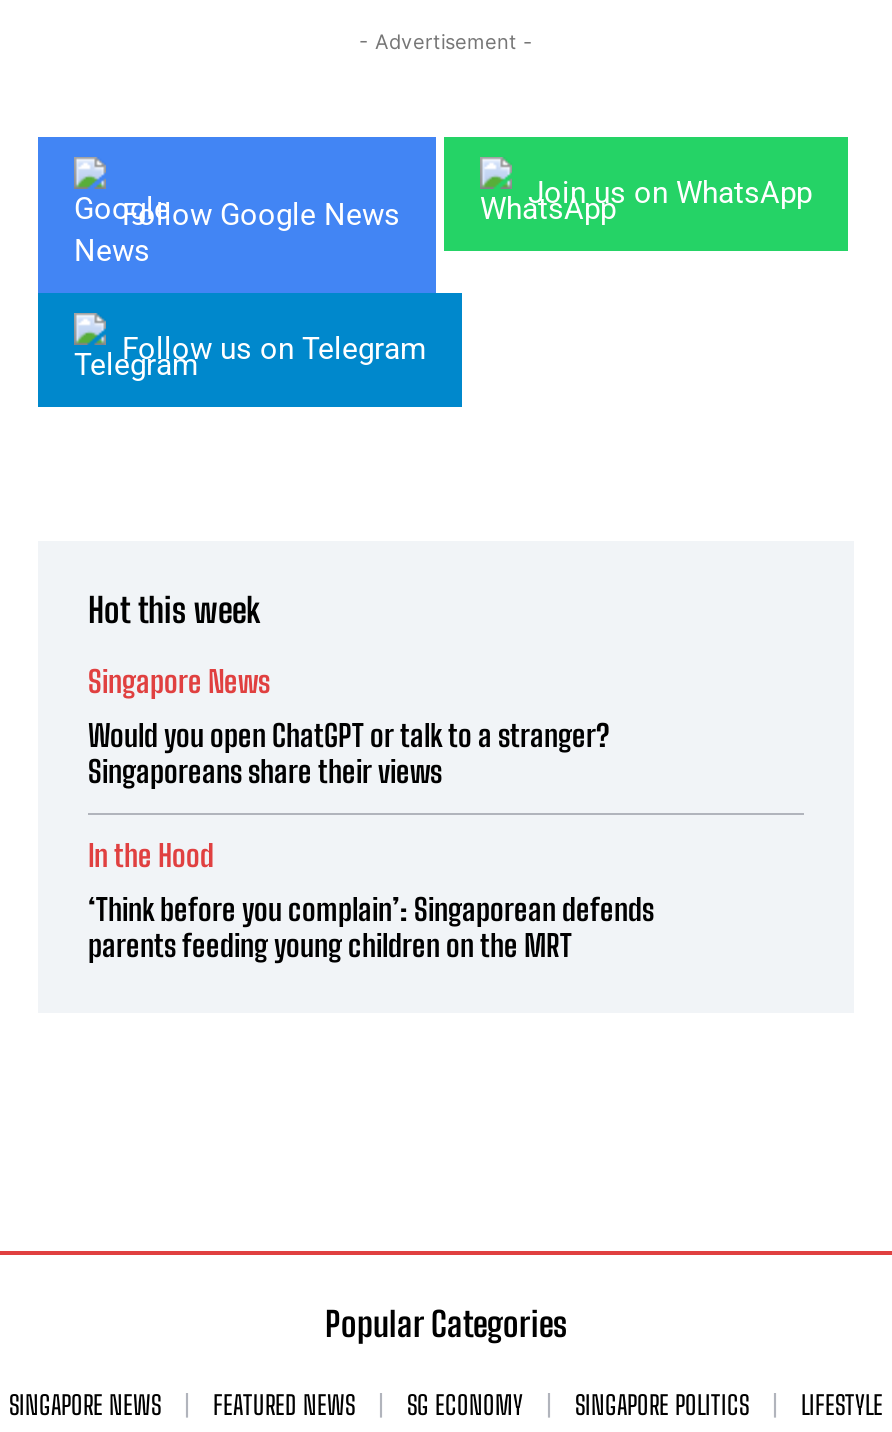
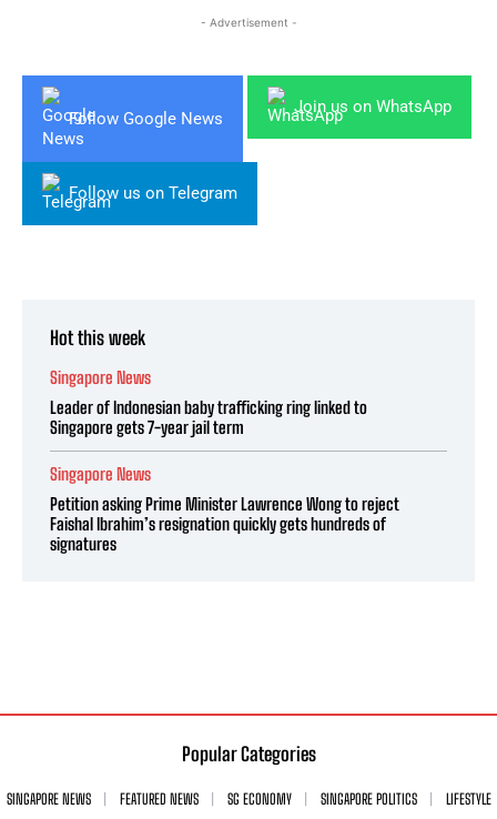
- Would you open ChatGPT or talk to a stranger?
- Singaporeans share their views
+ Leader of Indonesian baby trafficking ring linked to
+ Singapore gets 7-year jail term

- In the Hood
+ Singapore News

- ‘Think before you complain’: Singaporean defends
- parents feeding young children on the MRT
+ Petition asking Prime Minister Lawrence Wong to reject
+ Faishal Ibrahim’s resignation quickly gets hundreds of
+ signatures
